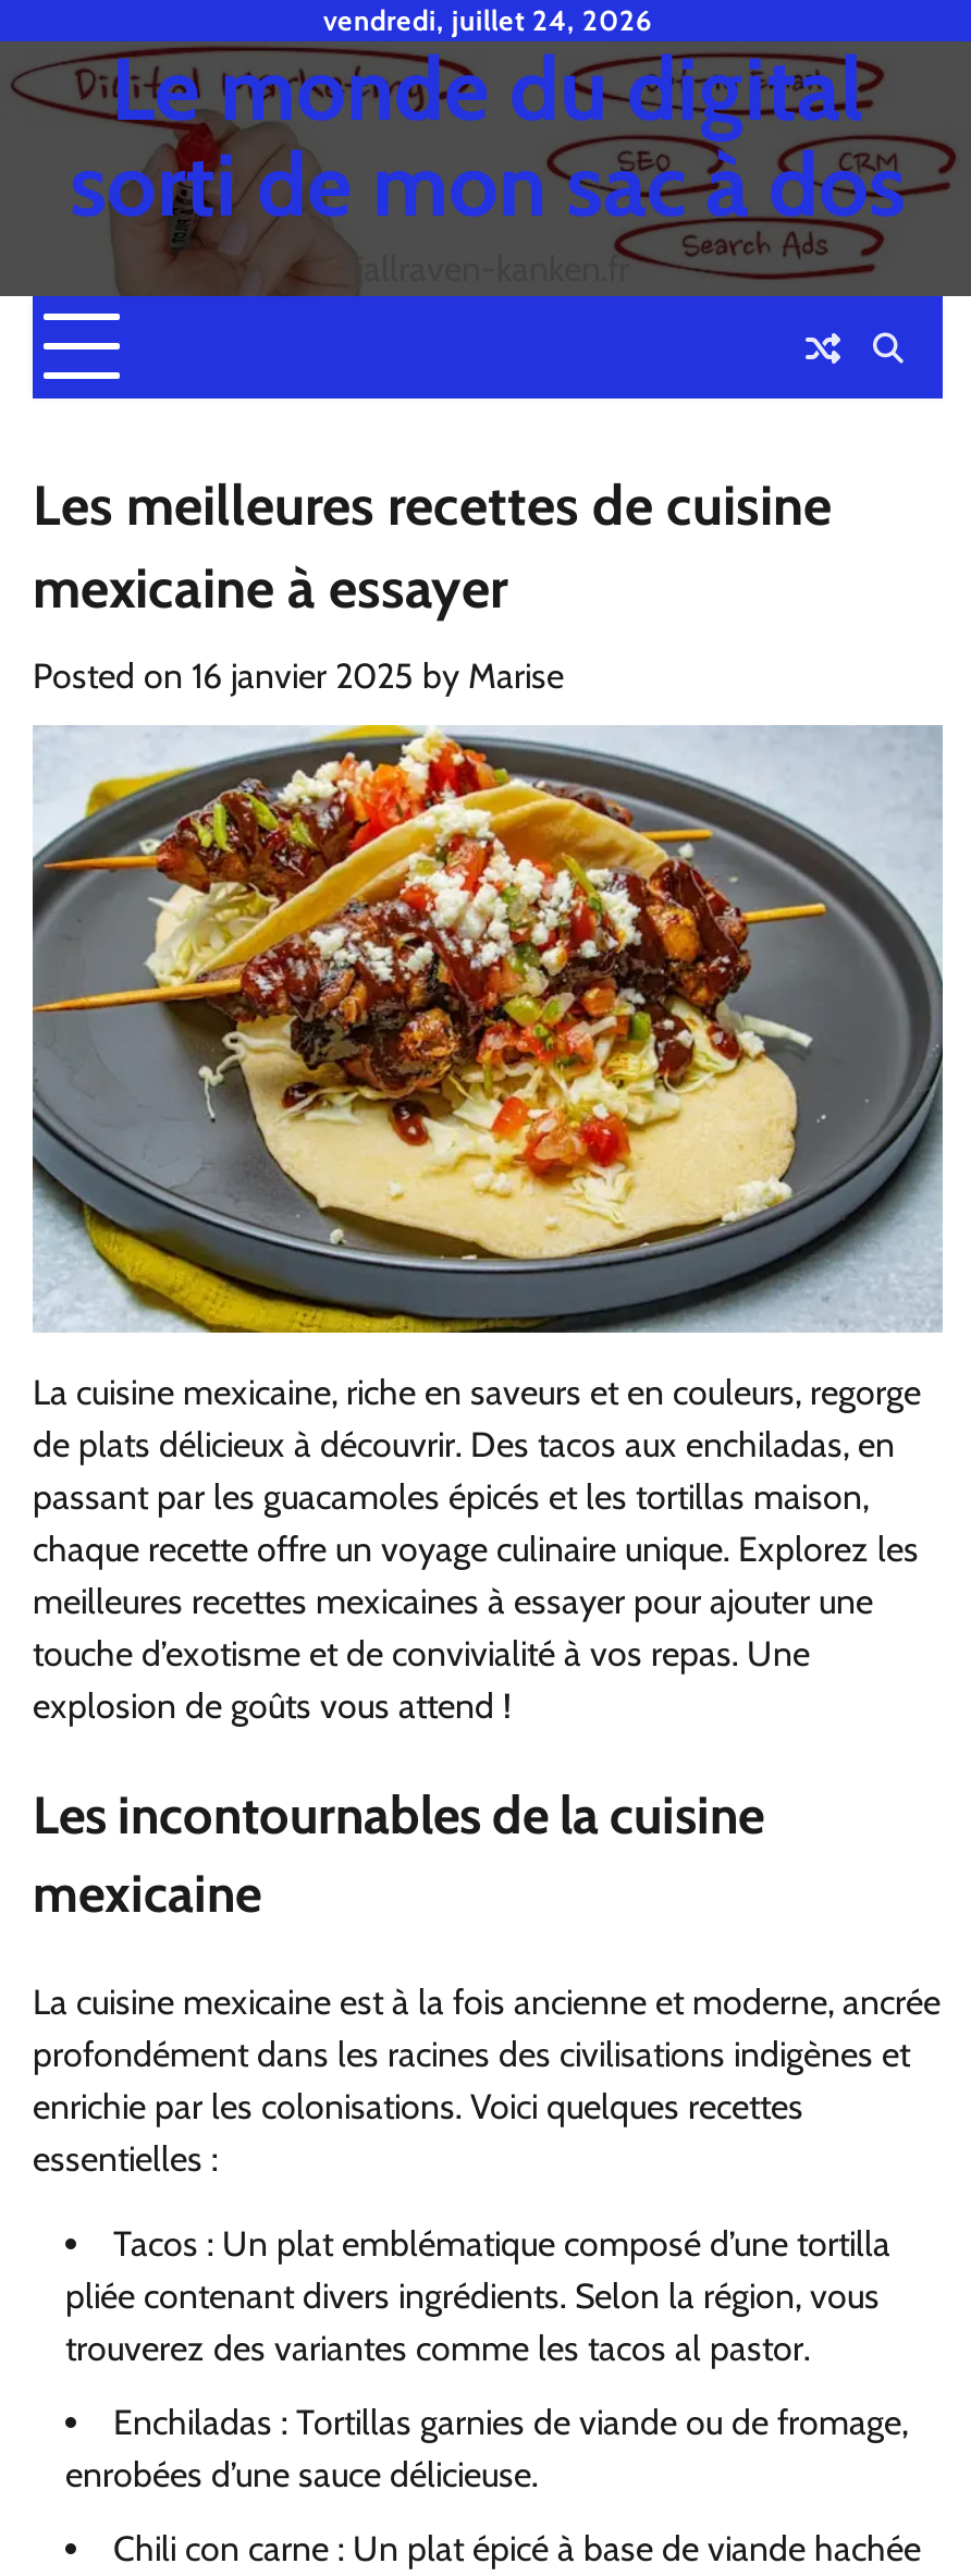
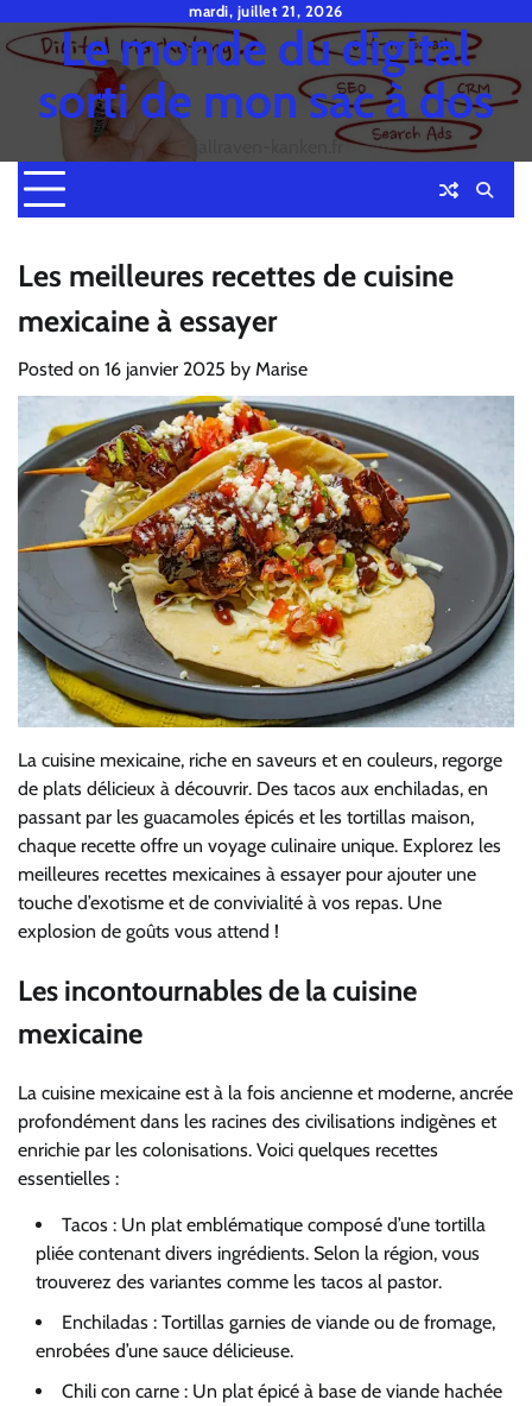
- vendredi, juillet 24, 2026
+ mardi, juillet 21, 2026
